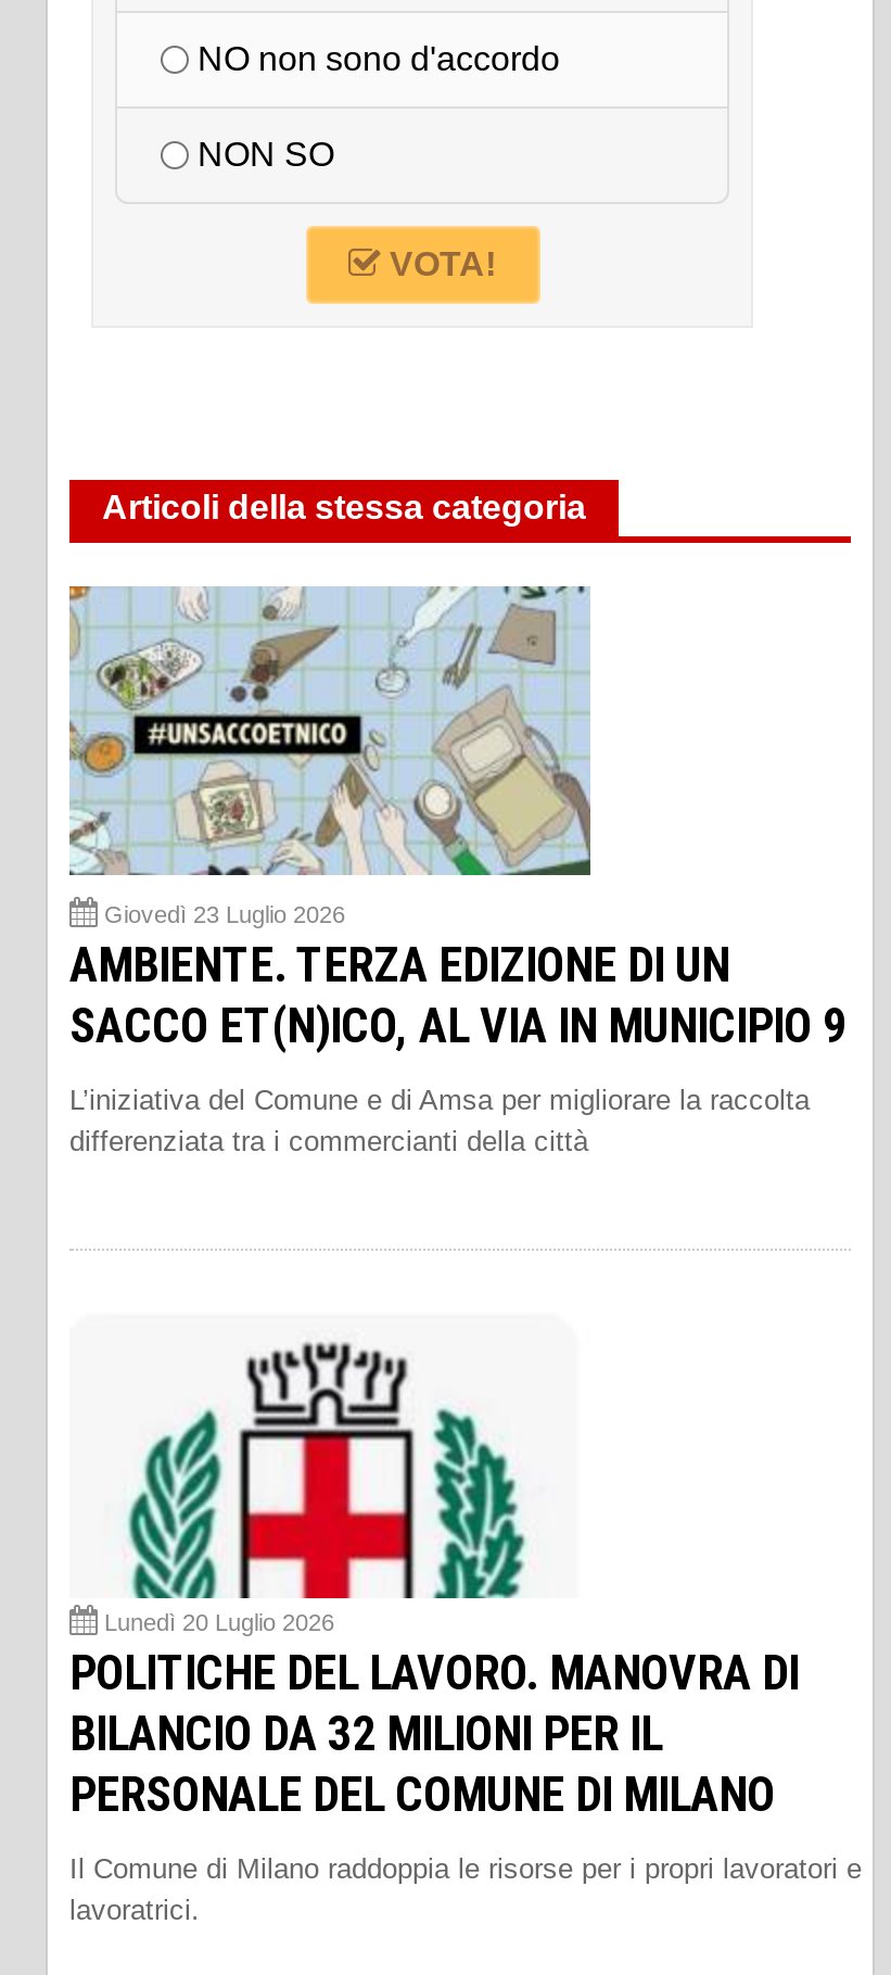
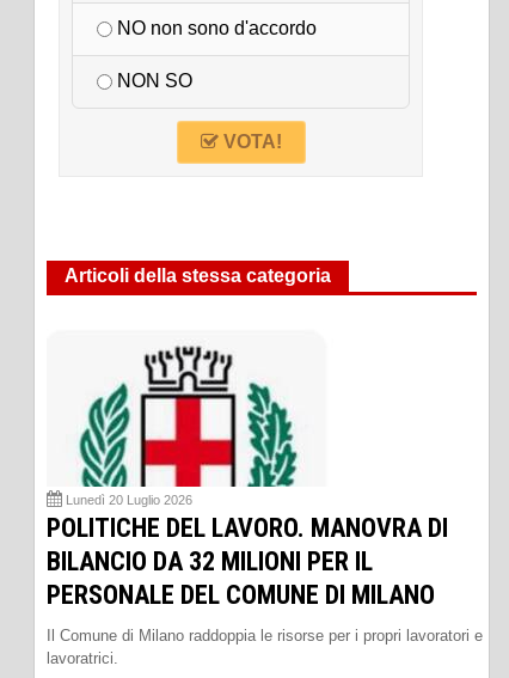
- [image]
- Giovedì 23 Luglio 2026
- AMBIENTE. TERZA EDIZIONE DI UN
- SACCO ET(N)ICO, AL VIA IN MUNICIPIO 9
- L’iniziativa del Comune e di Amsa per migliorare la raccolta
- differenziata tra i commercianti della città
